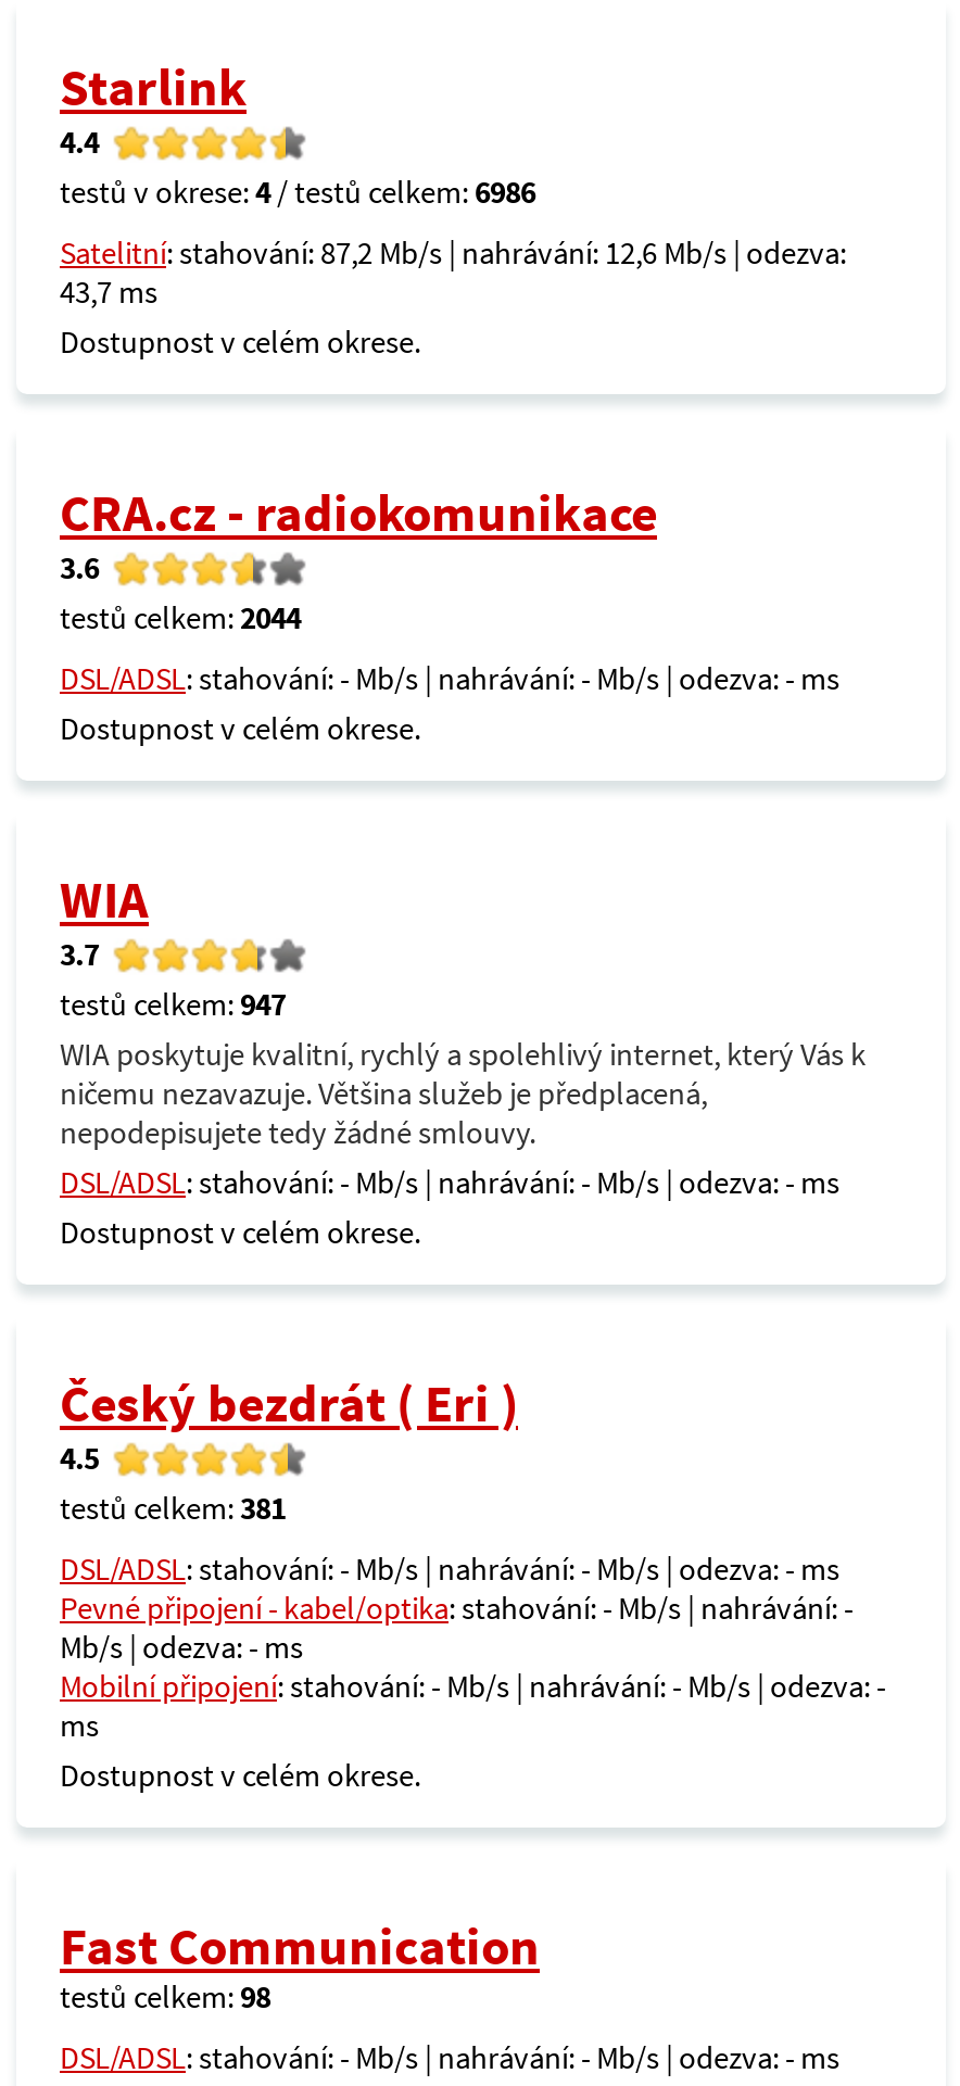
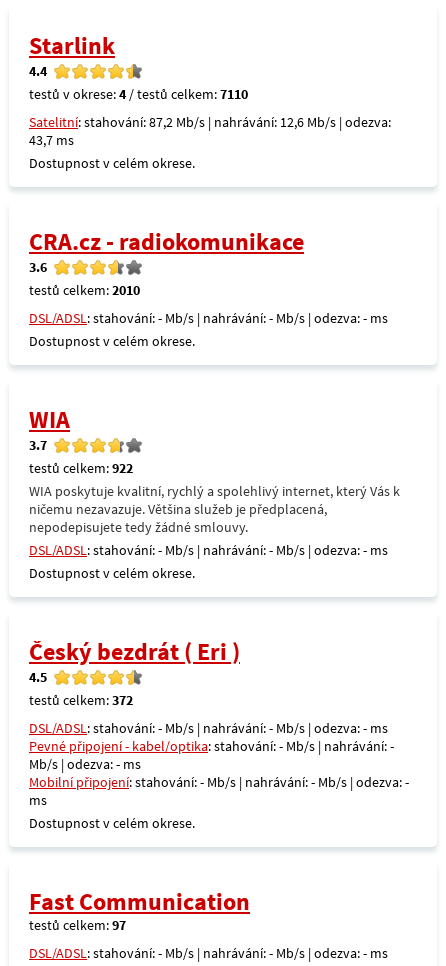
- testů v okrese: 4 / testů celkem: 6986
+ testů v okrese: 4 / testů celkem: 7110

- testů celkem: 2044
+ testů celkem: 2010

- testů celkem: 947
+ testů celkem: 922

- testů celkem: 381
+ testů celkem: 372

- testů celkem: 98
+ testů celkem: 97
